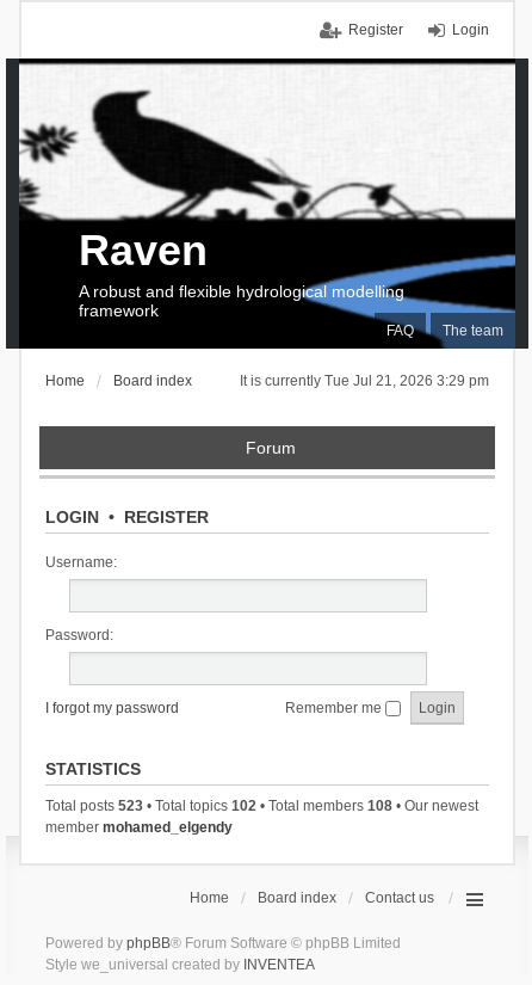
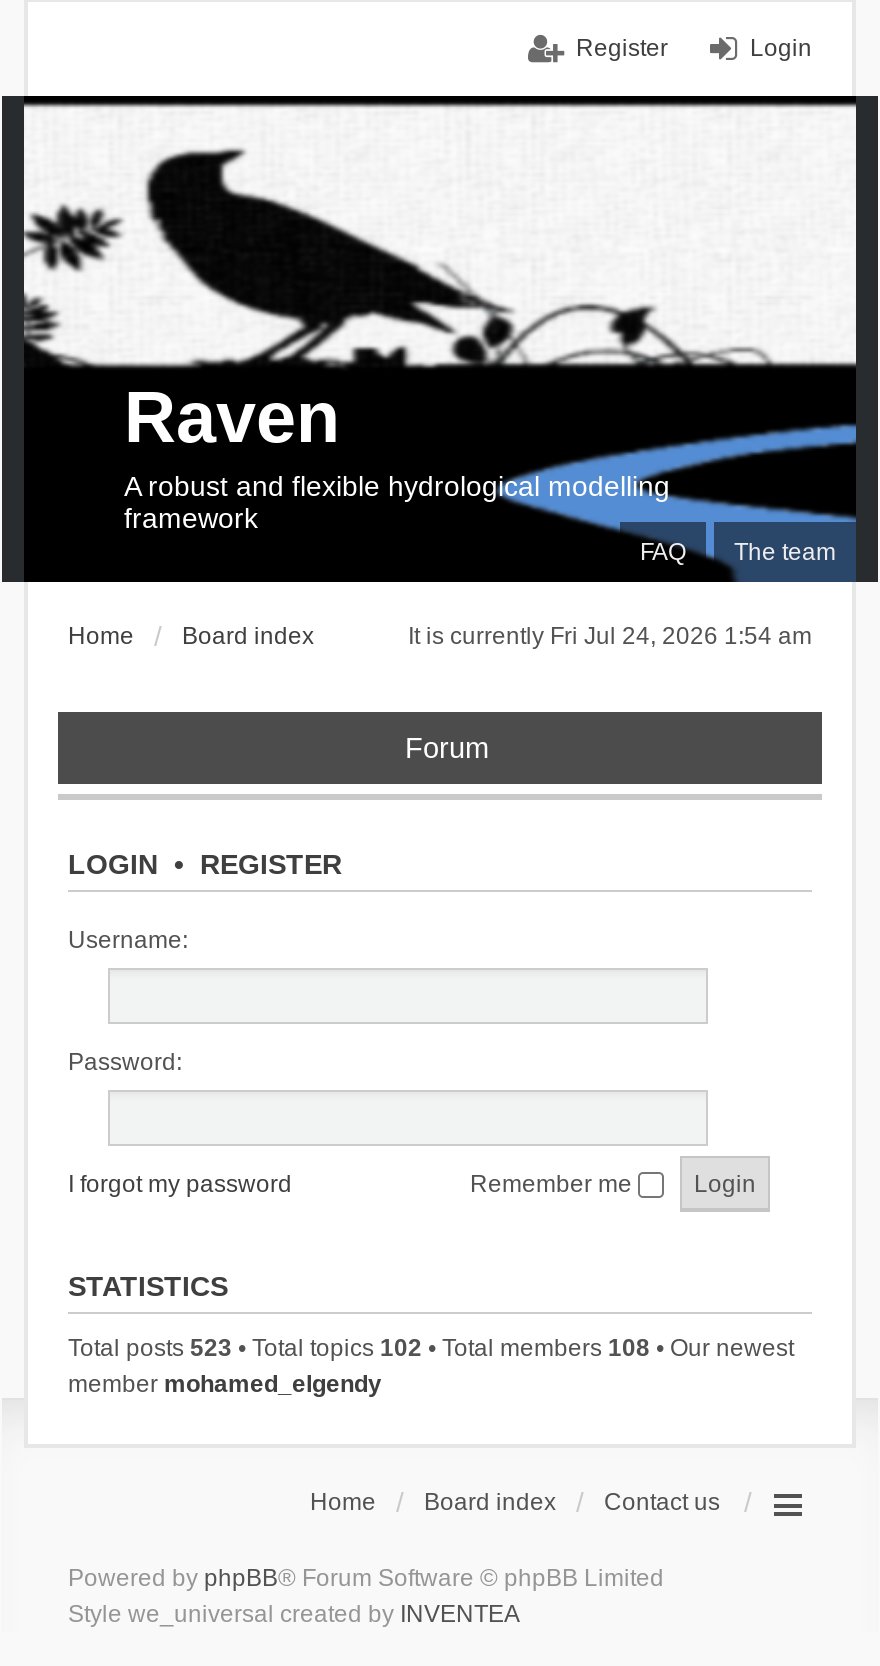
- It is currently Tue Jul 21, 2026 3:29 pm
+ It is currently Fri Jul 24, 2026 1:54 am
